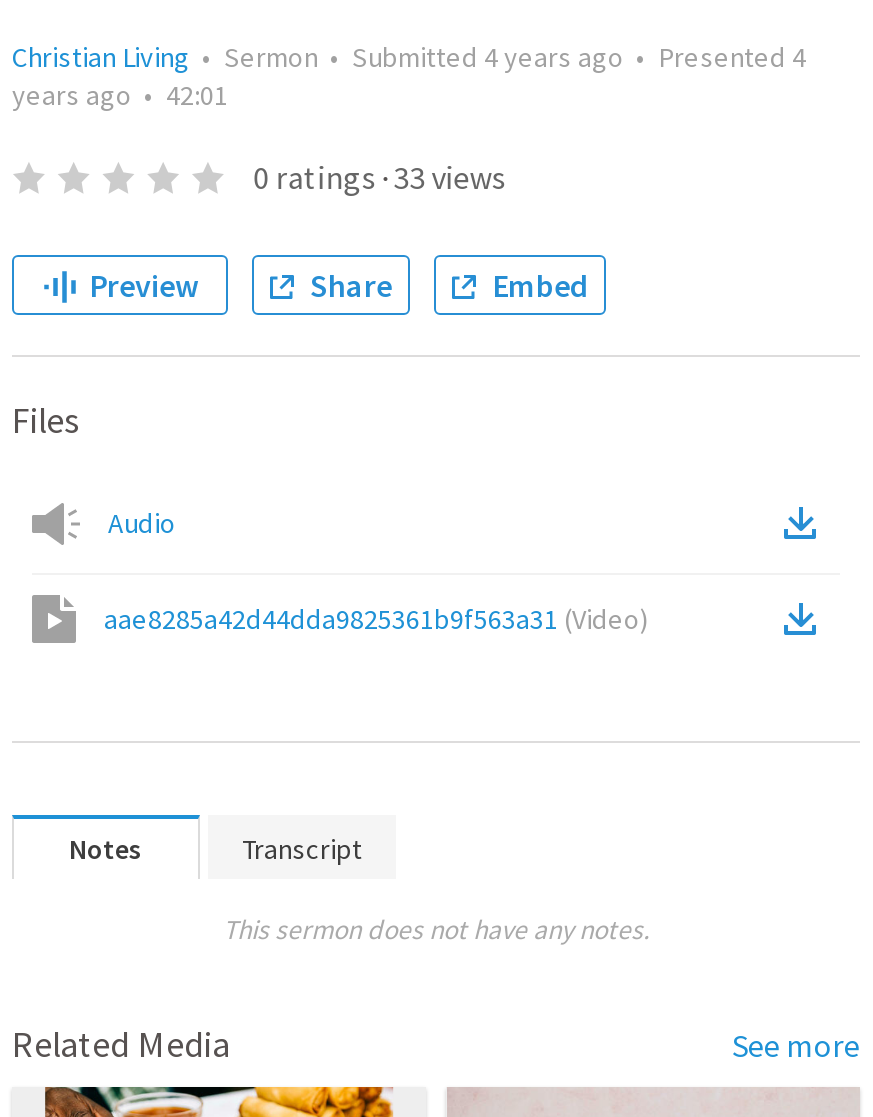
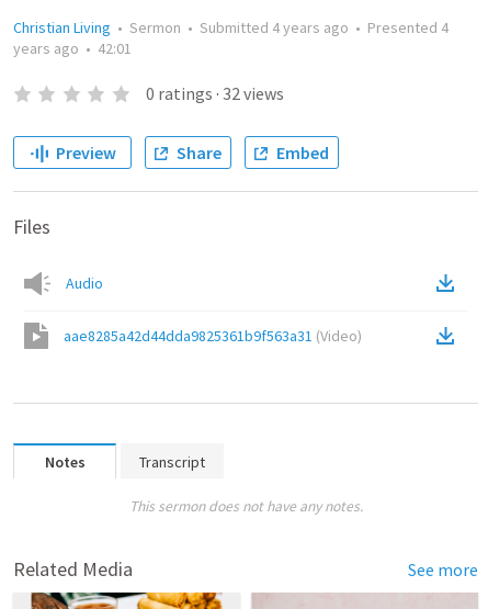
- 0 ratings · 33 views
+ 0 ratings · 32 views
